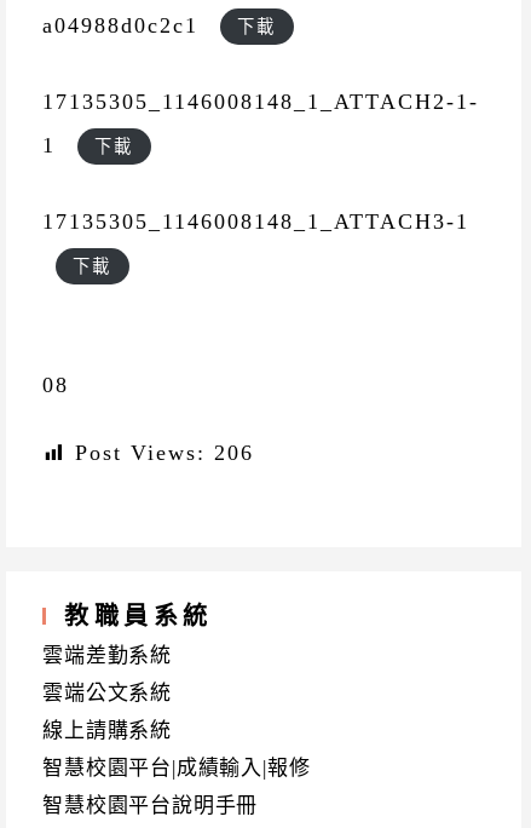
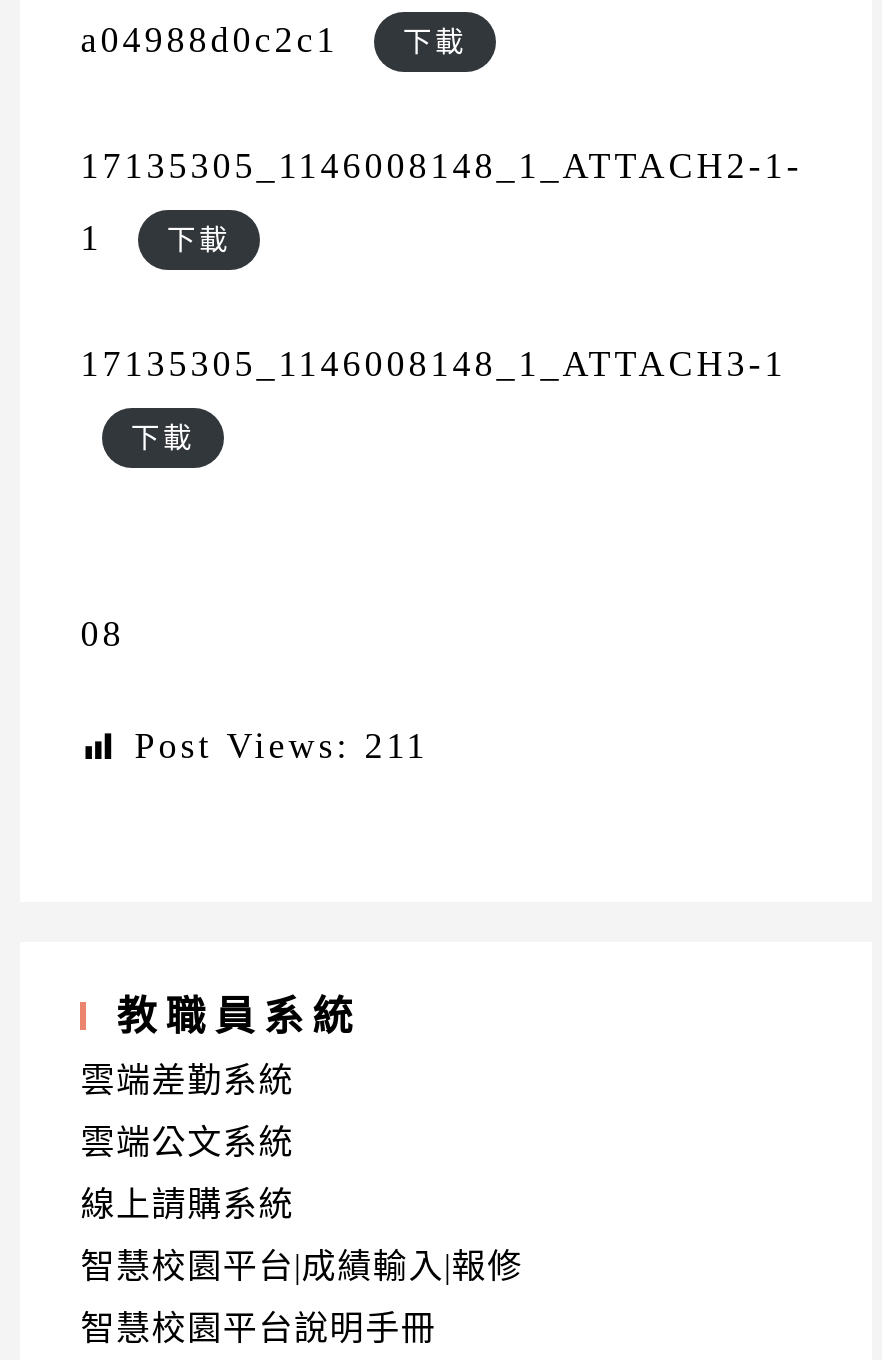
- Post Views: 206
+ Post Views: 211
